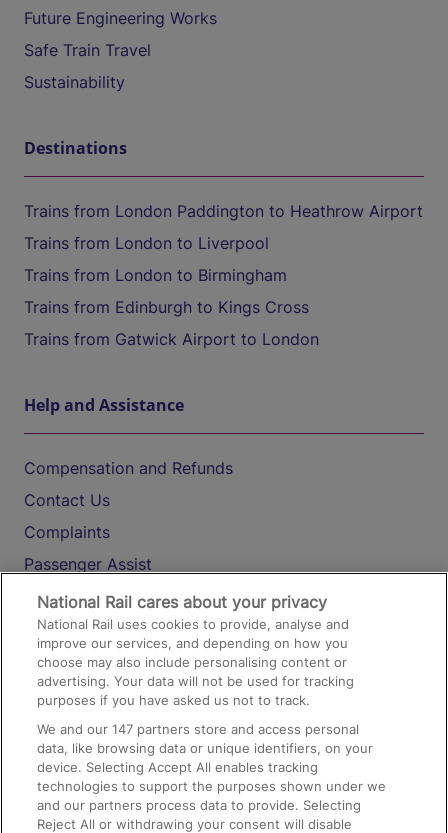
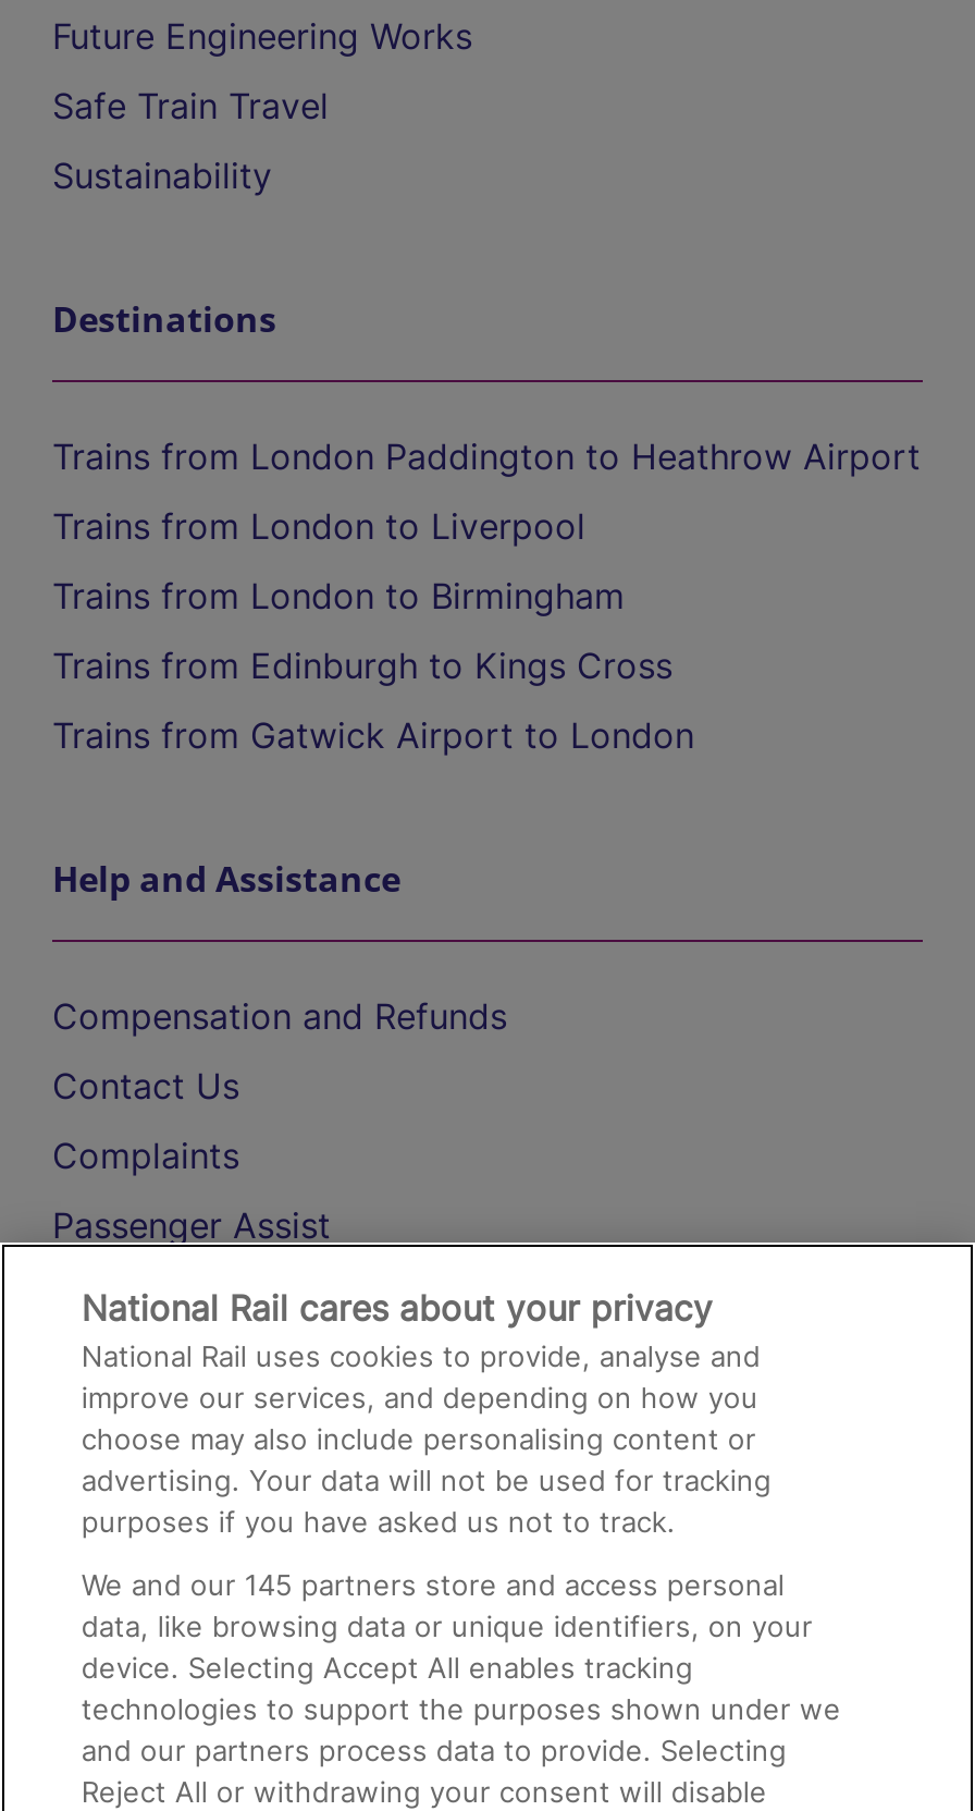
- We and our 147 partners store and access personal
+ We and our 145 partners store and access personal
